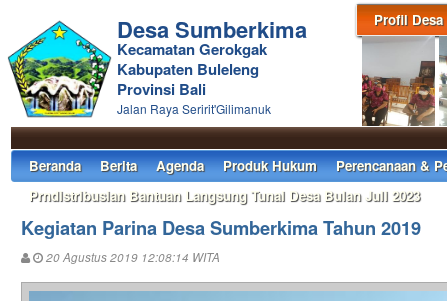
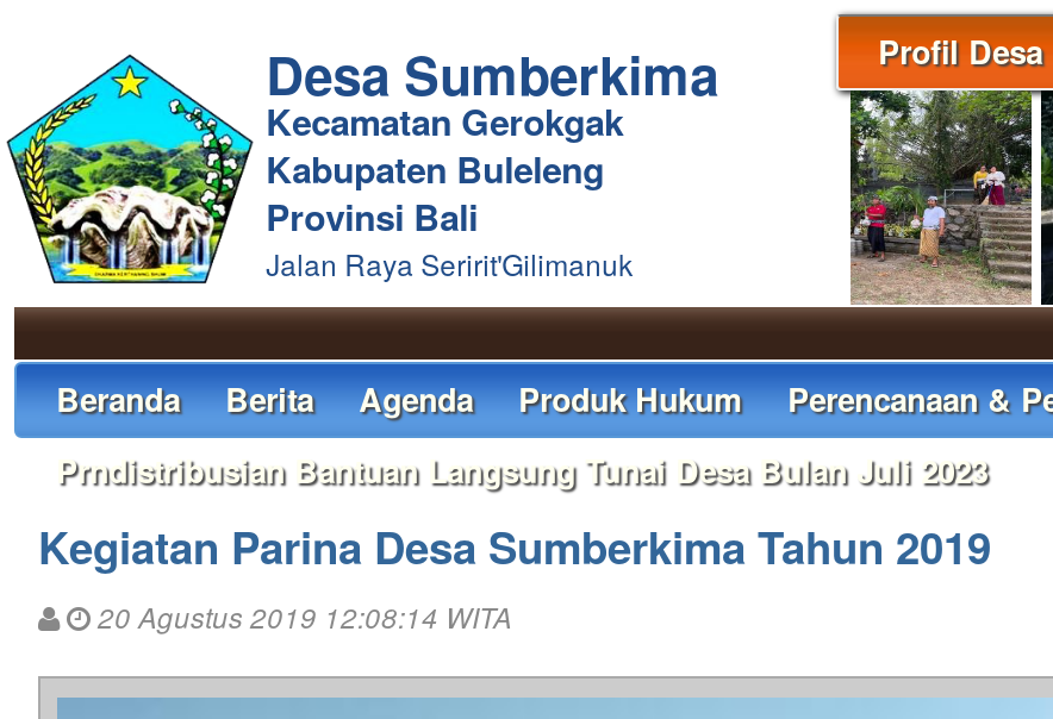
- [image]
+ [image]
